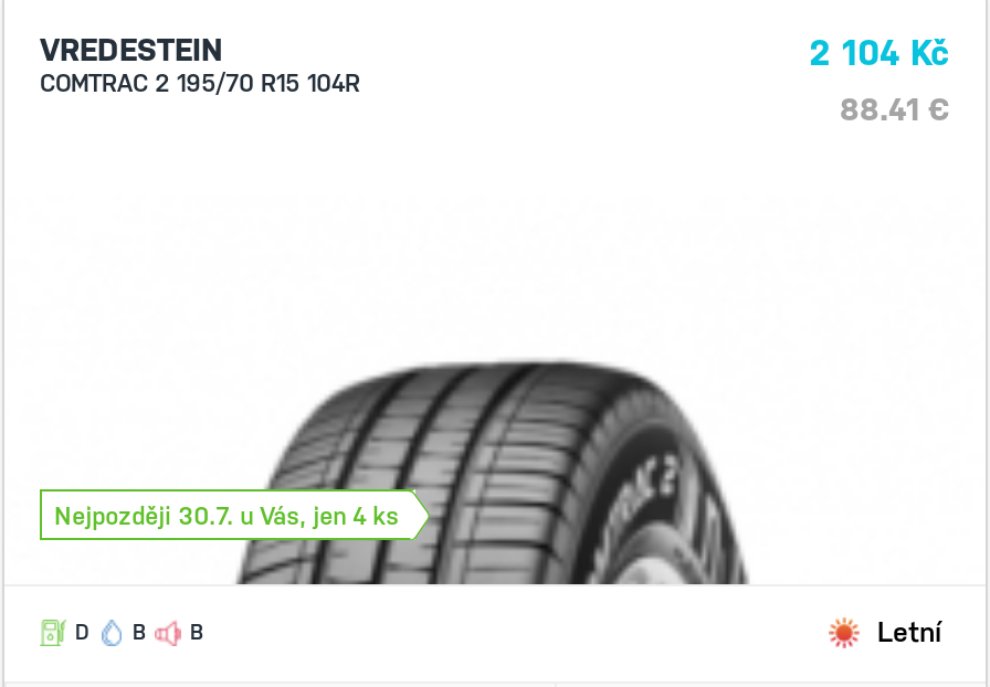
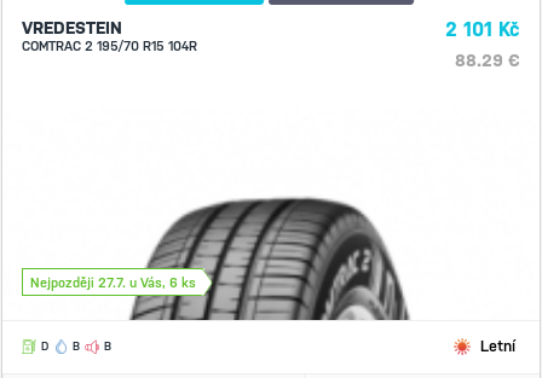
- 2 104 Kč
- 88.41 €
+ 2 101 Kč
+ 88.29 €

- Nejpozději 30.7. u Vás, jen 4 ks
+ Nejpozději 27.7. u Vás, 6 ks
